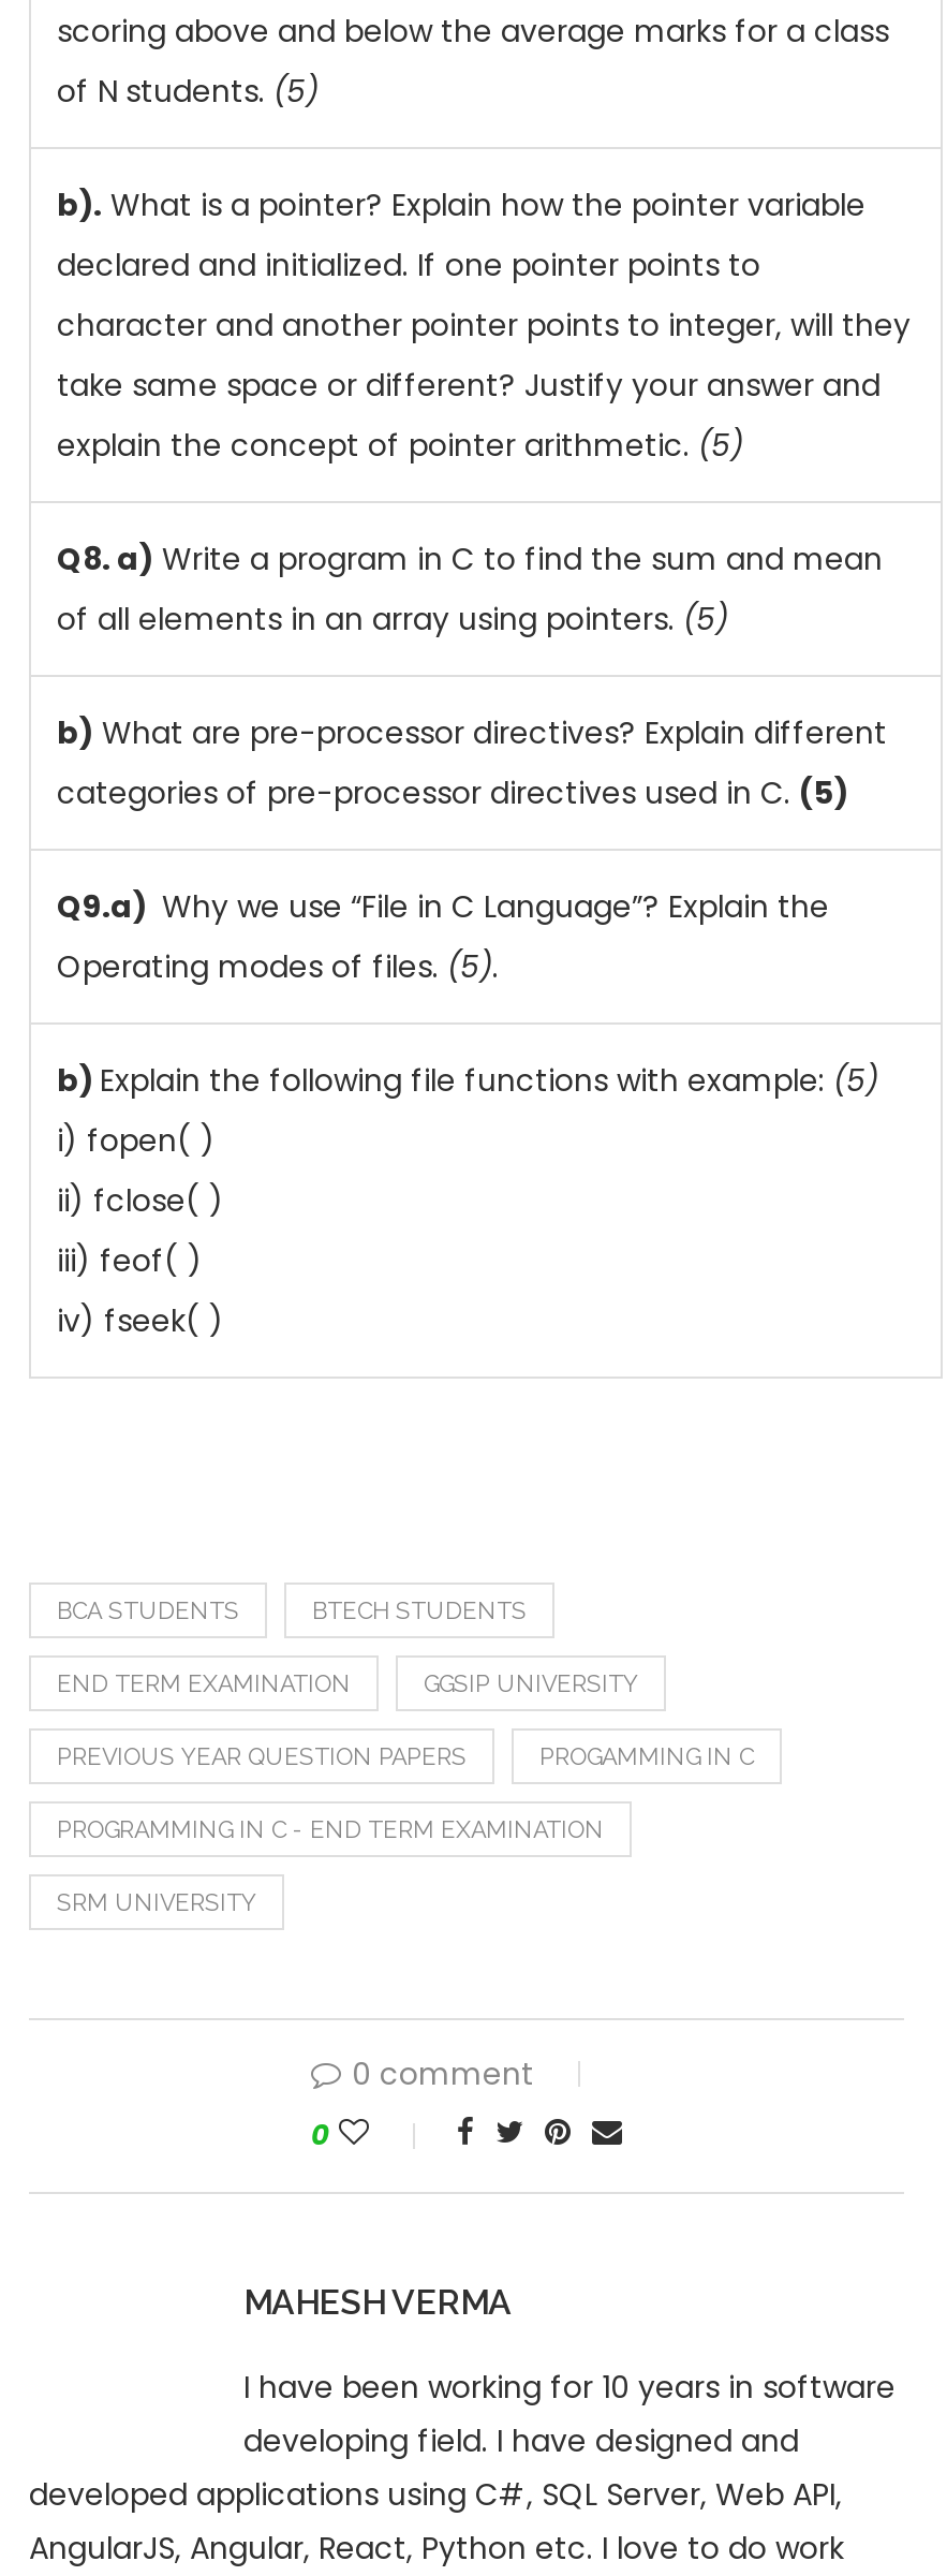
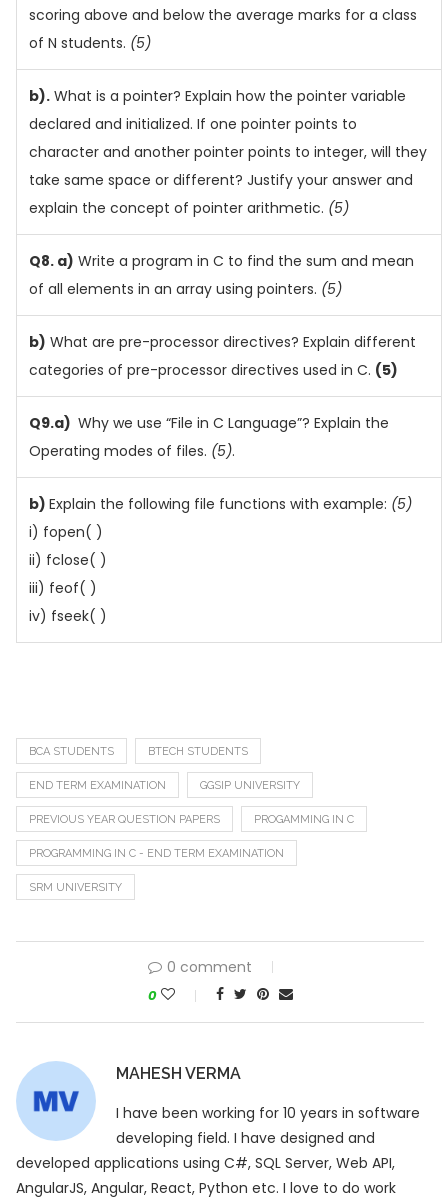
+ [image]
